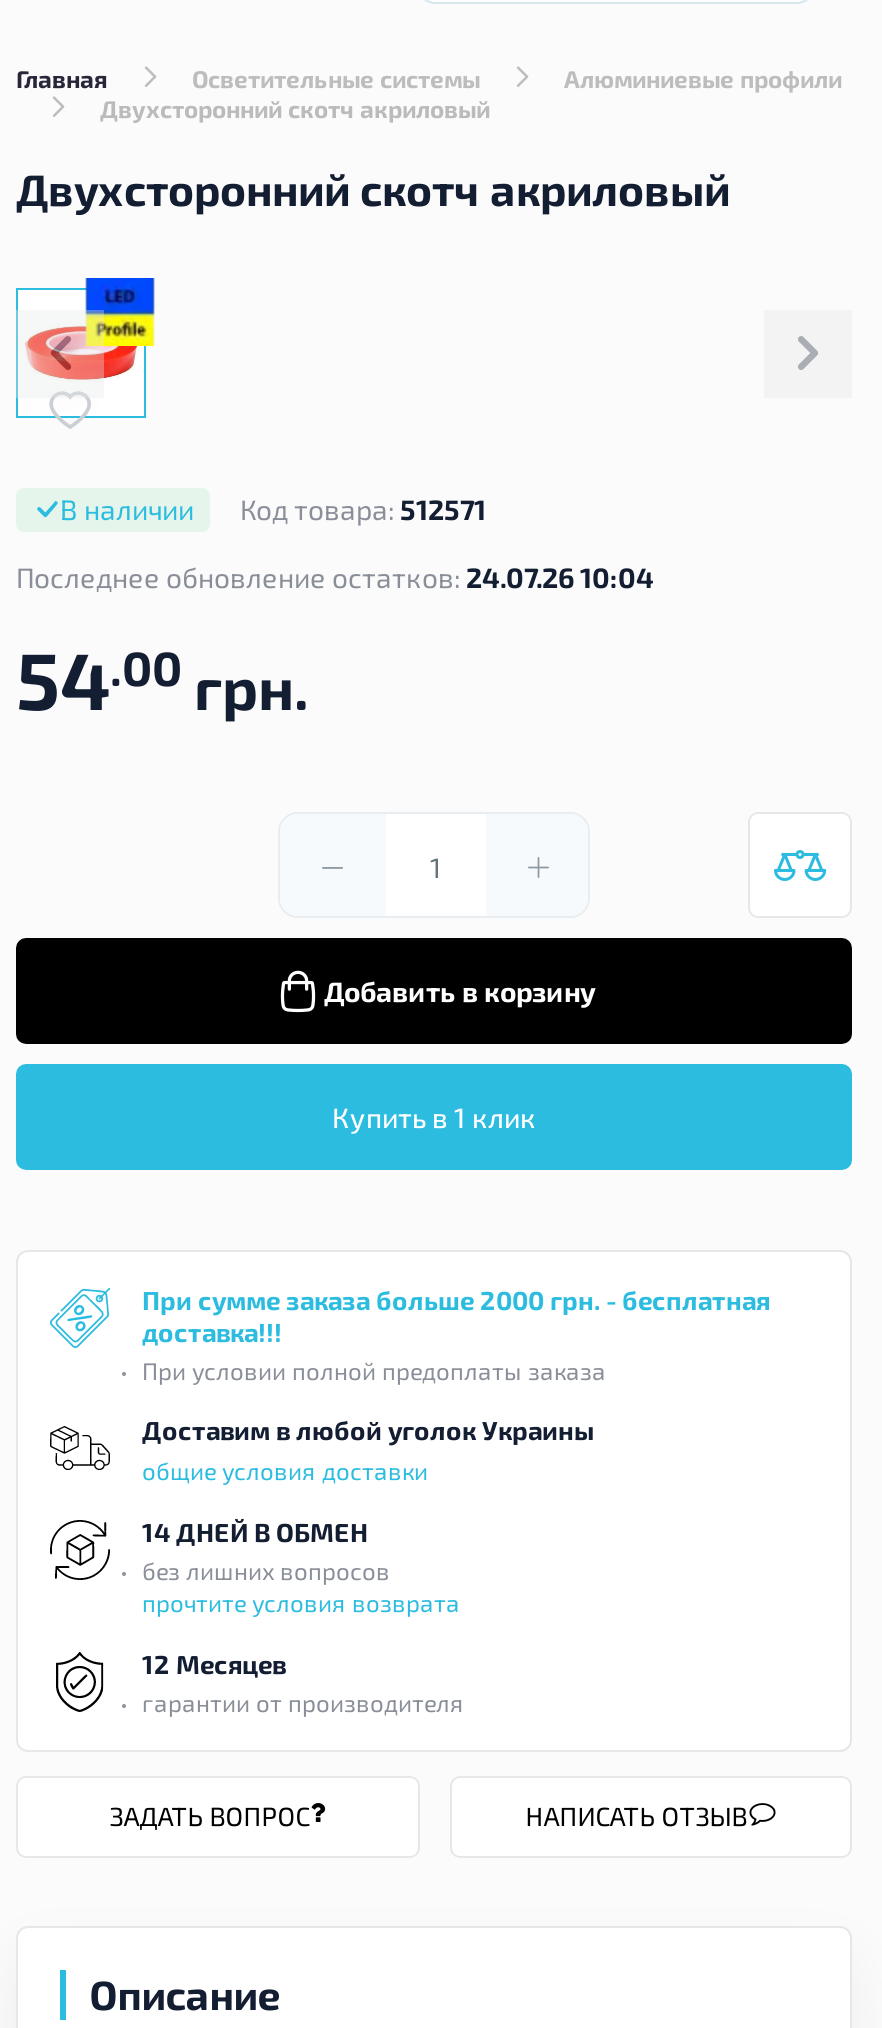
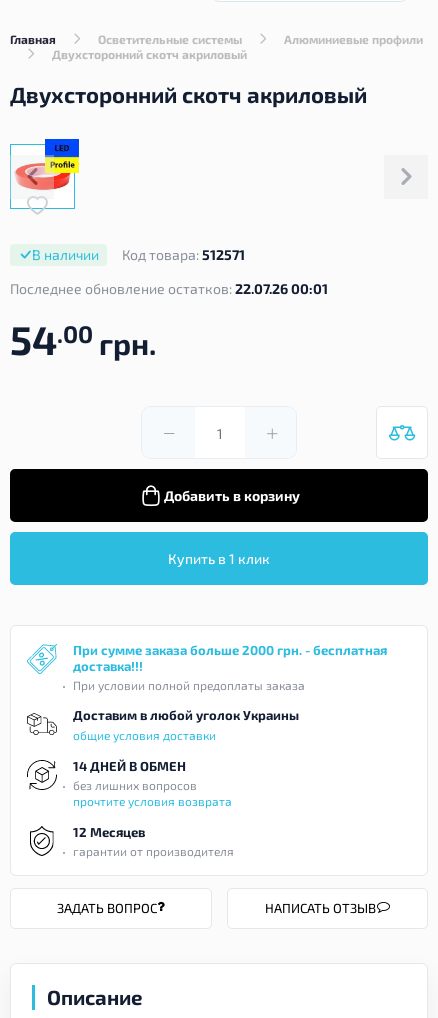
- Последнее обновление остатков: 24.07.26 10:04
+ Последнее обновление остатков: 22.07.26 00:01
